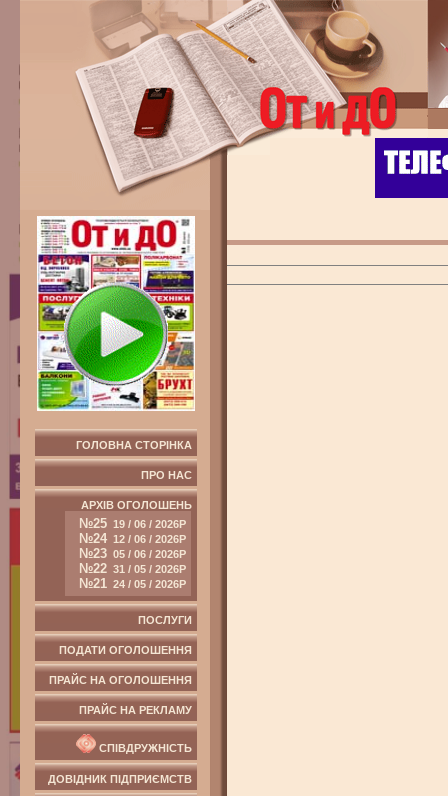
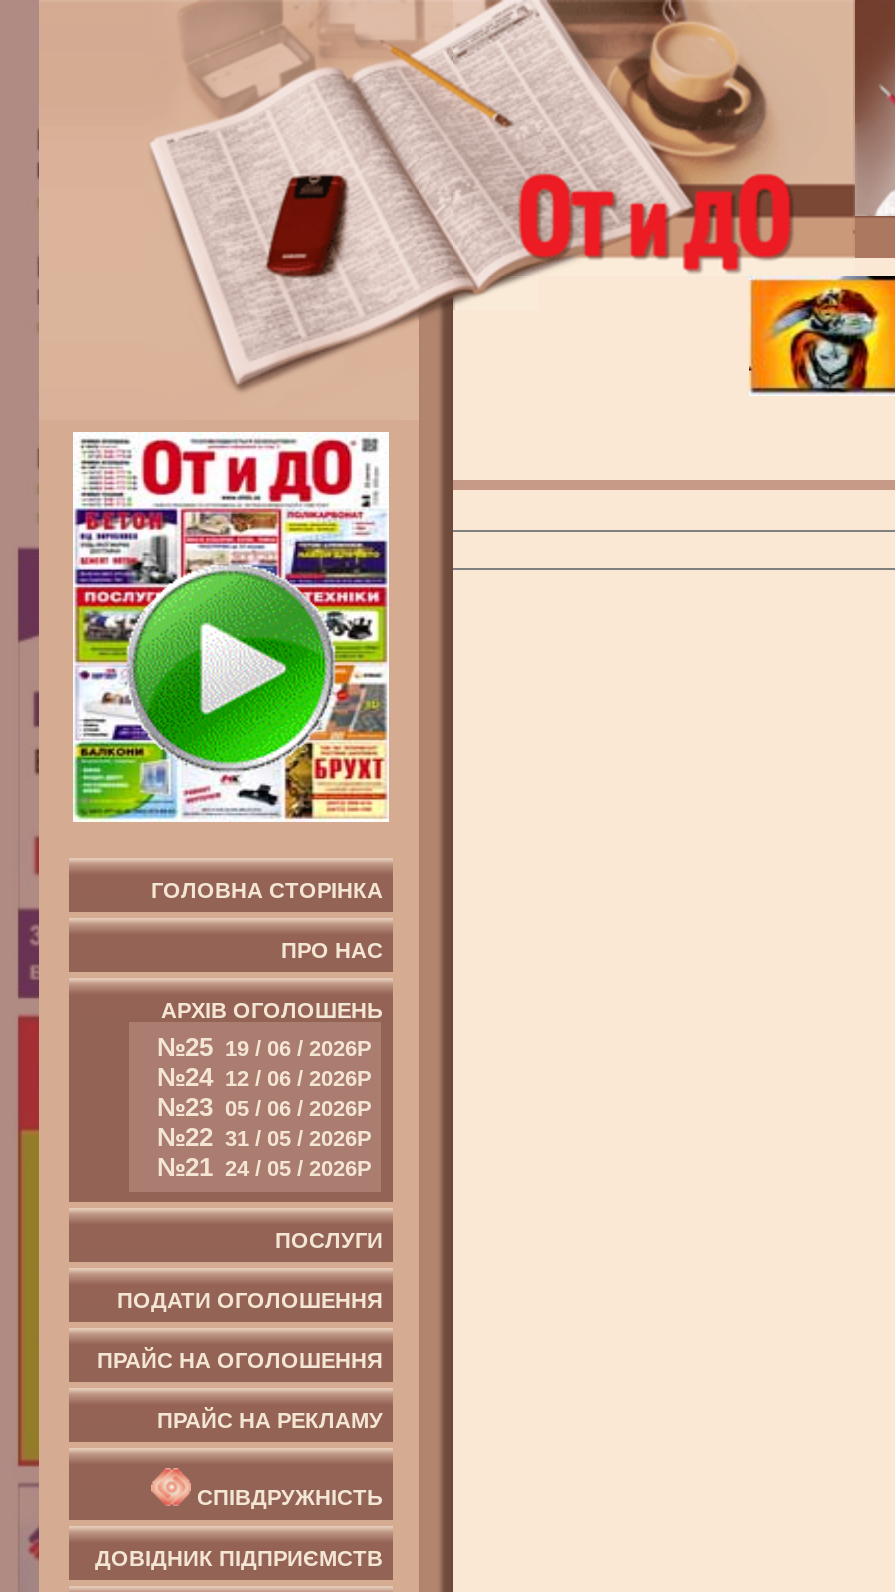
- [image]
+ [image]
